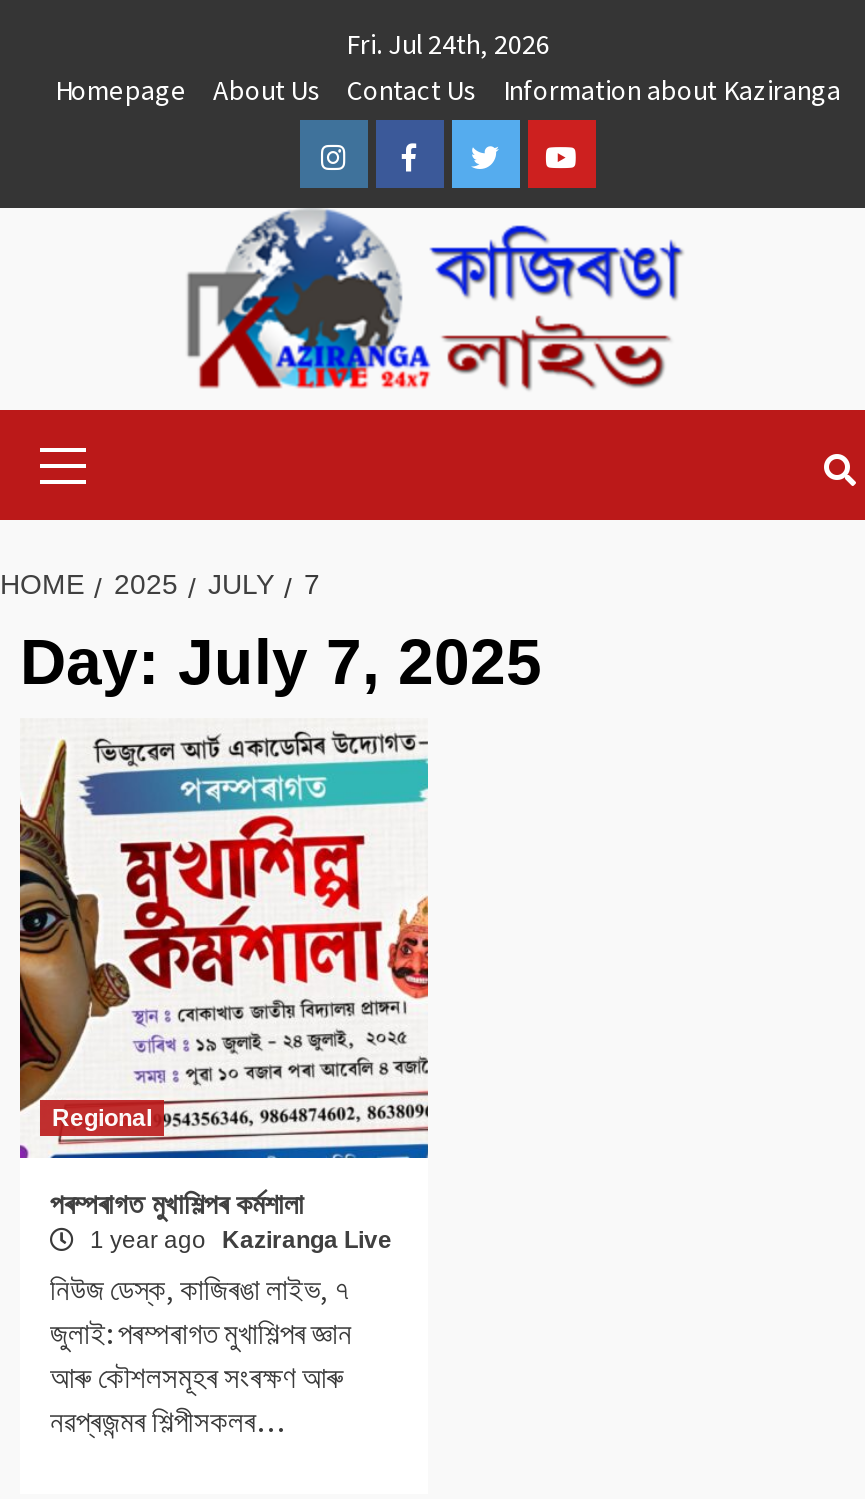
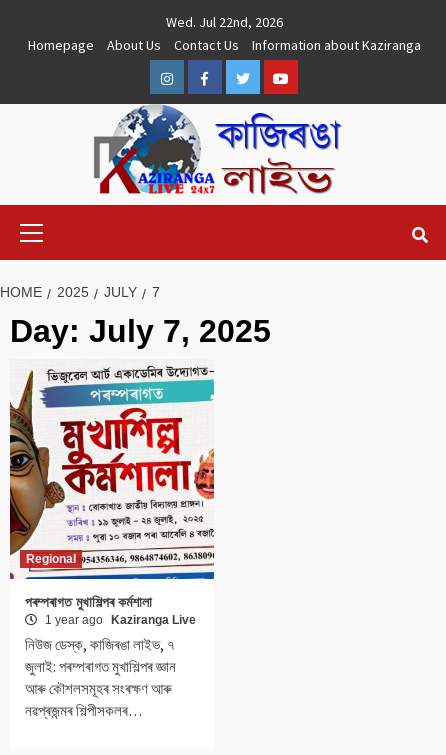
- Fri. Jul 24th, 2026
+ Wed. Jul 22nd, 2026
